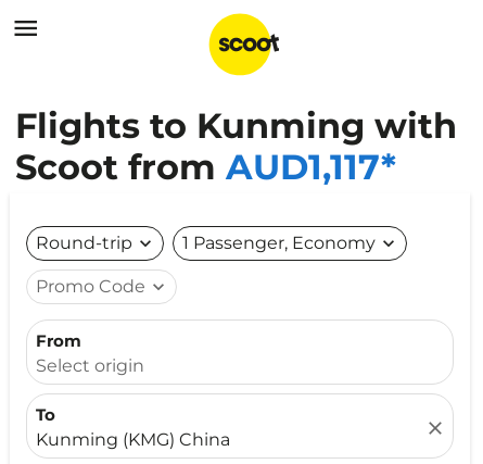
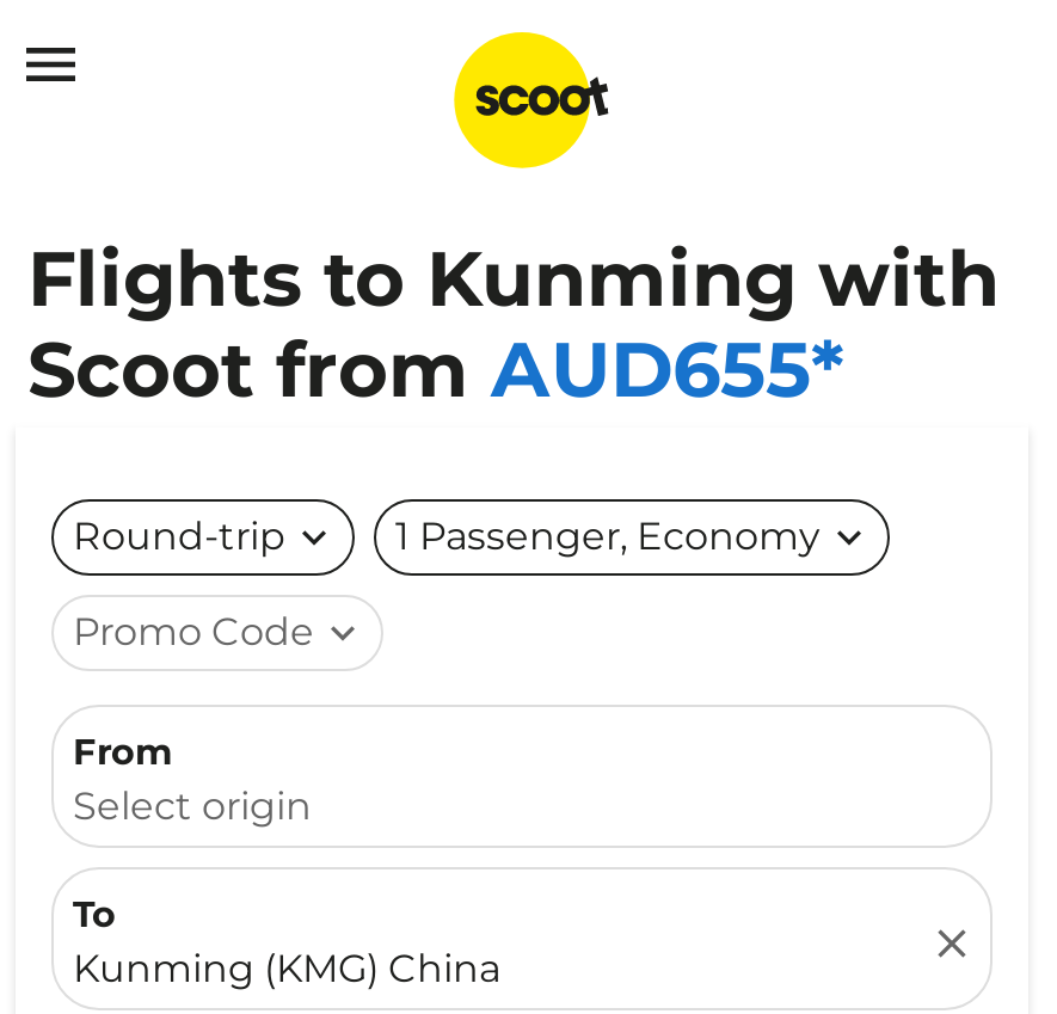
- Scoot from AUD1,117*
+ Scoot from AUD655*
